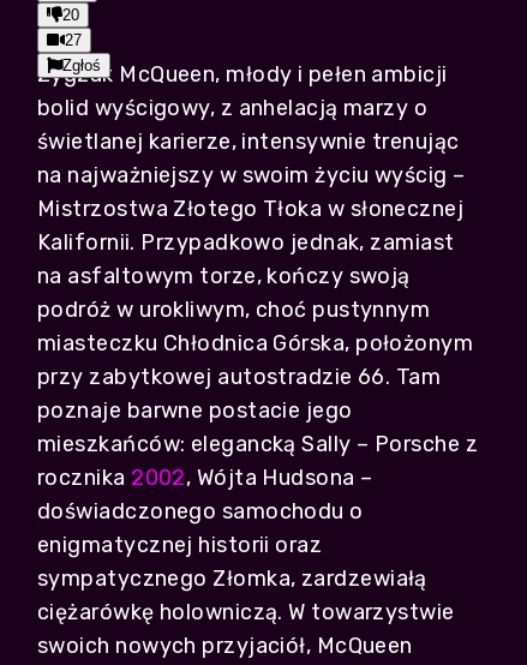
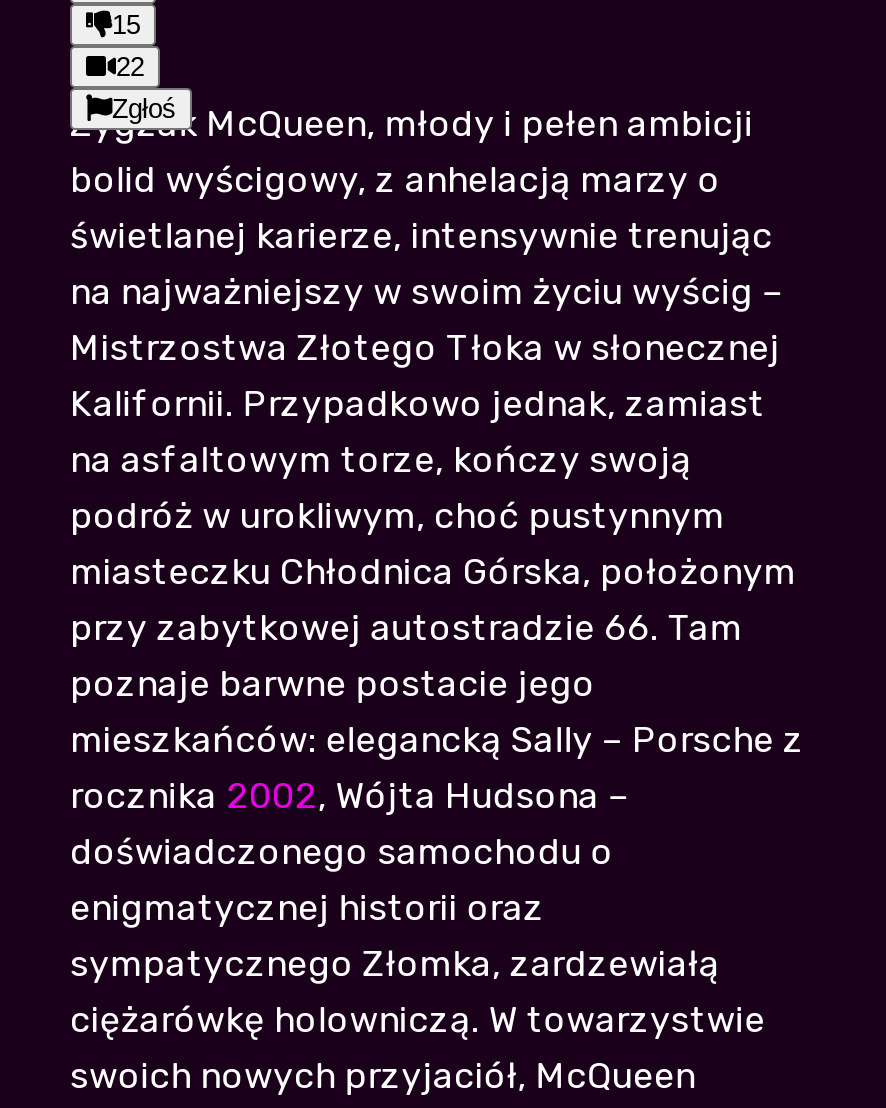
- 20
+ 15

- 27
+ 22
